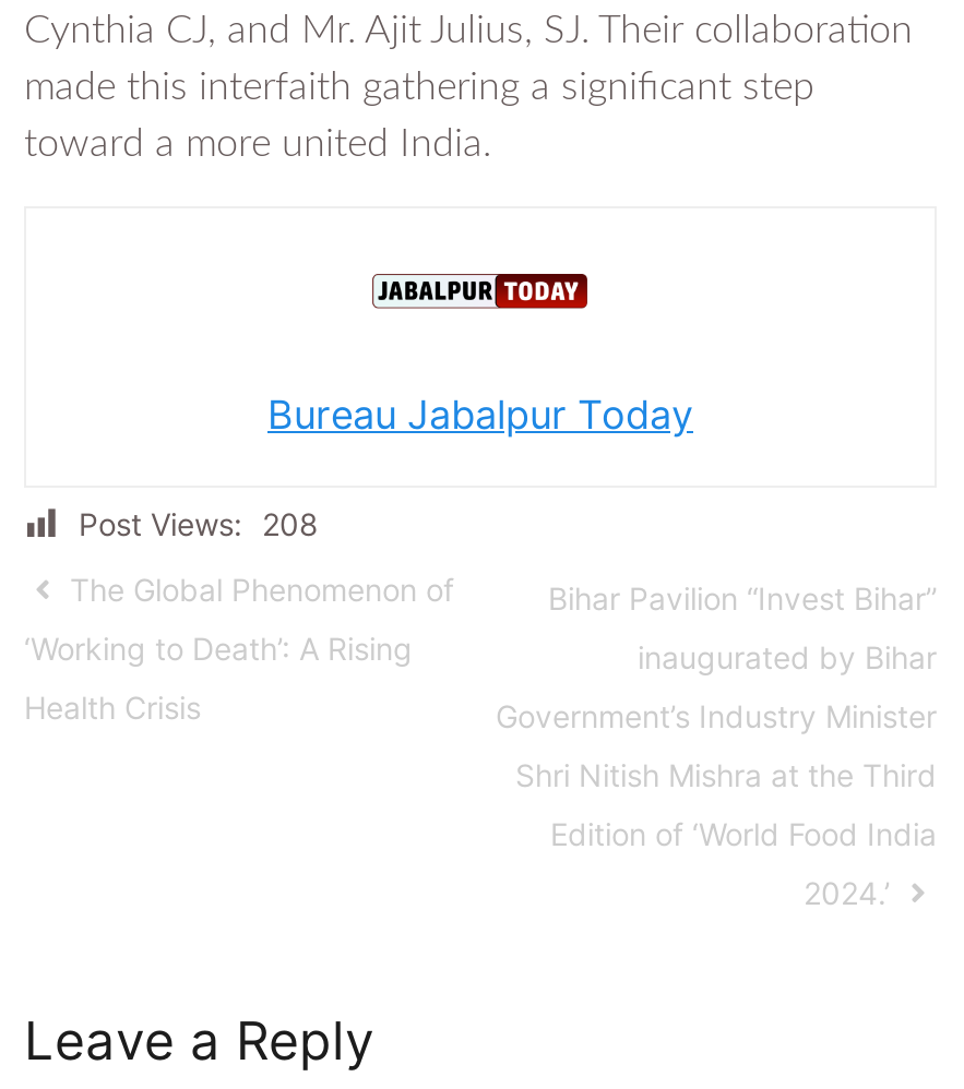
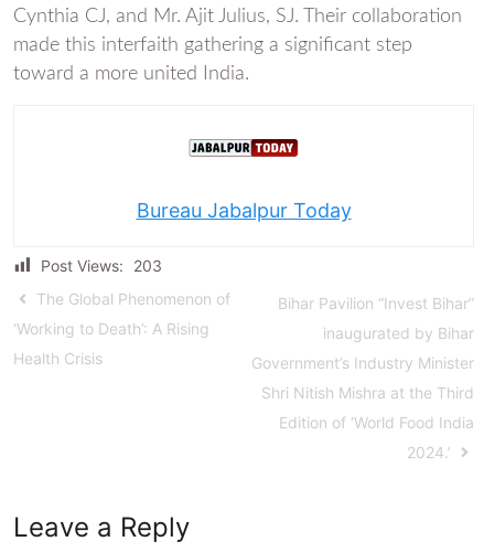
- Post Views: 208
+ Post Views: 203
